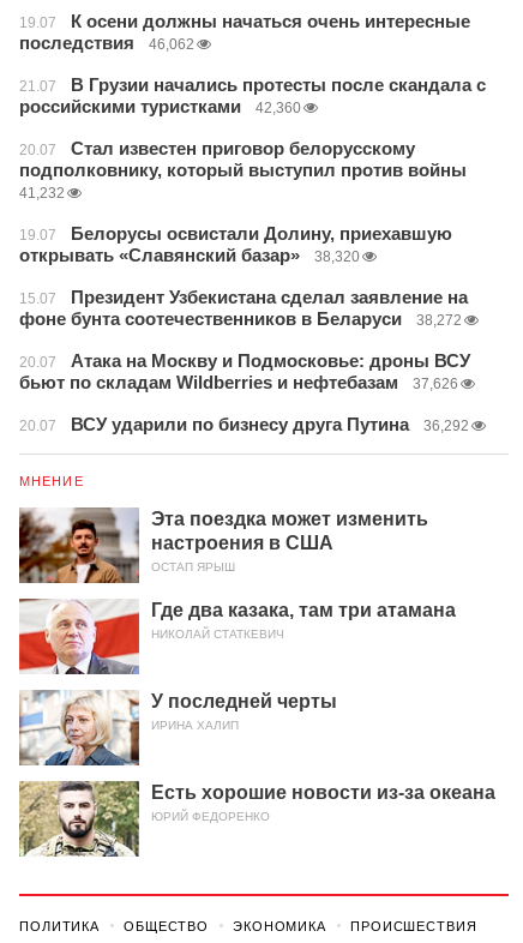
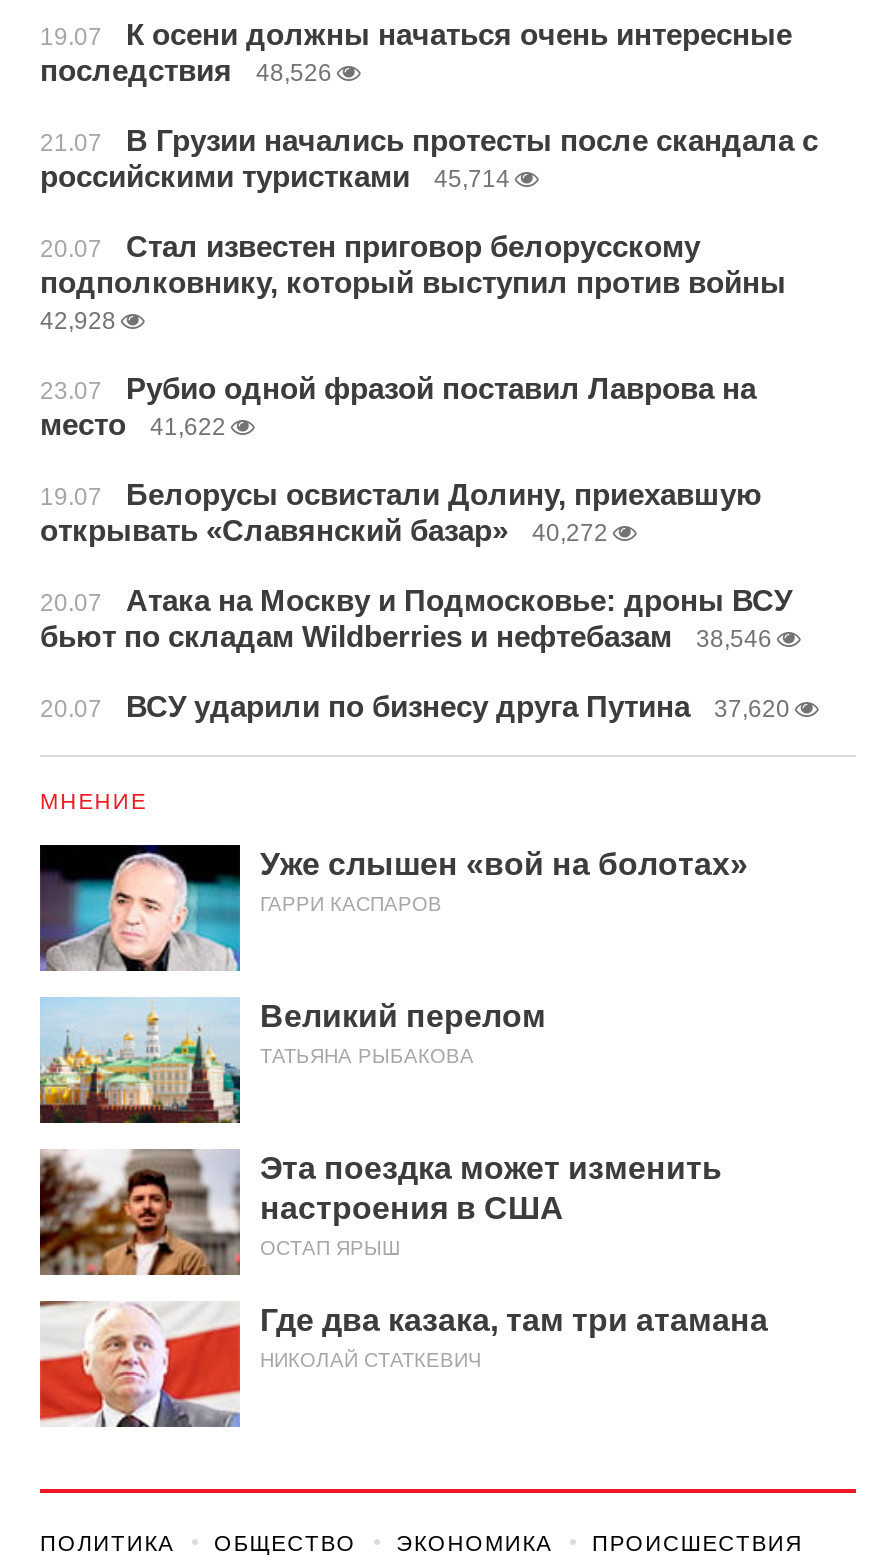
- последствия 46,062
+ последствия 48,526

- российскими туристками 42,360
+ российскими туристками 45,714

- 41,232
+ 42,928
+ 23.07
+ Рубио одной фразой поставил Лаврова на
+ место
+ 41,622

moved down: 19.07 | Белорусы освистали Долину, приехавшую | открывать «Славянский базар»

- 38,320
- 15.07
- Президент Узбекистана сделал заявление на
- фоне бунта соотечественников в Беларуси
- 38,272
+ 40,272

- бьют по складам Wildberries и нефтебазам 37,626
+ бьют по складам Wildberries и нефтебазам 38,546

- 20.07 ВСУ ударили по бизнесу друга Путина 36,292
+ 20.07 ВСУ ударили по бизнесу друга Путина 37,620

+ [image]
+ Уже слышен «вой на болотах»
+ ГАРРИ КАСПАРОВ
+ Великий перелом
+ ТАТЬЯНА РЫБАКОВА

+ [image]

moved down: [image] | Эта поездка может изменить | настроения в США | ОСТАП ЯРЫШ | Где два казака, там три атамана | НИКОЛАЙ СТАТКЕВИЧ

- [image]
- У последней черты
- ИРИНА ХАЛИП
- Есть хорошие новости из-за океана
- ЮРИЙ ФЕДОРЕНКО

- [image]
